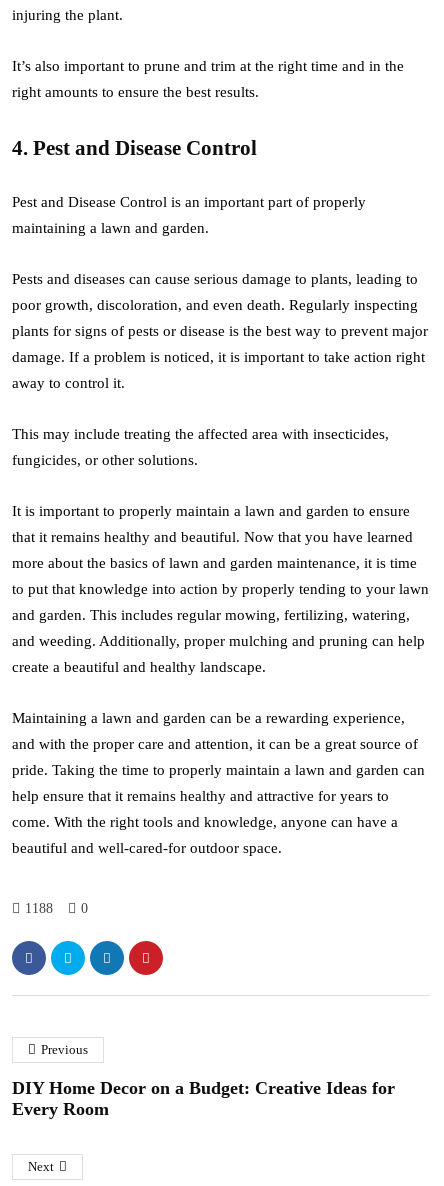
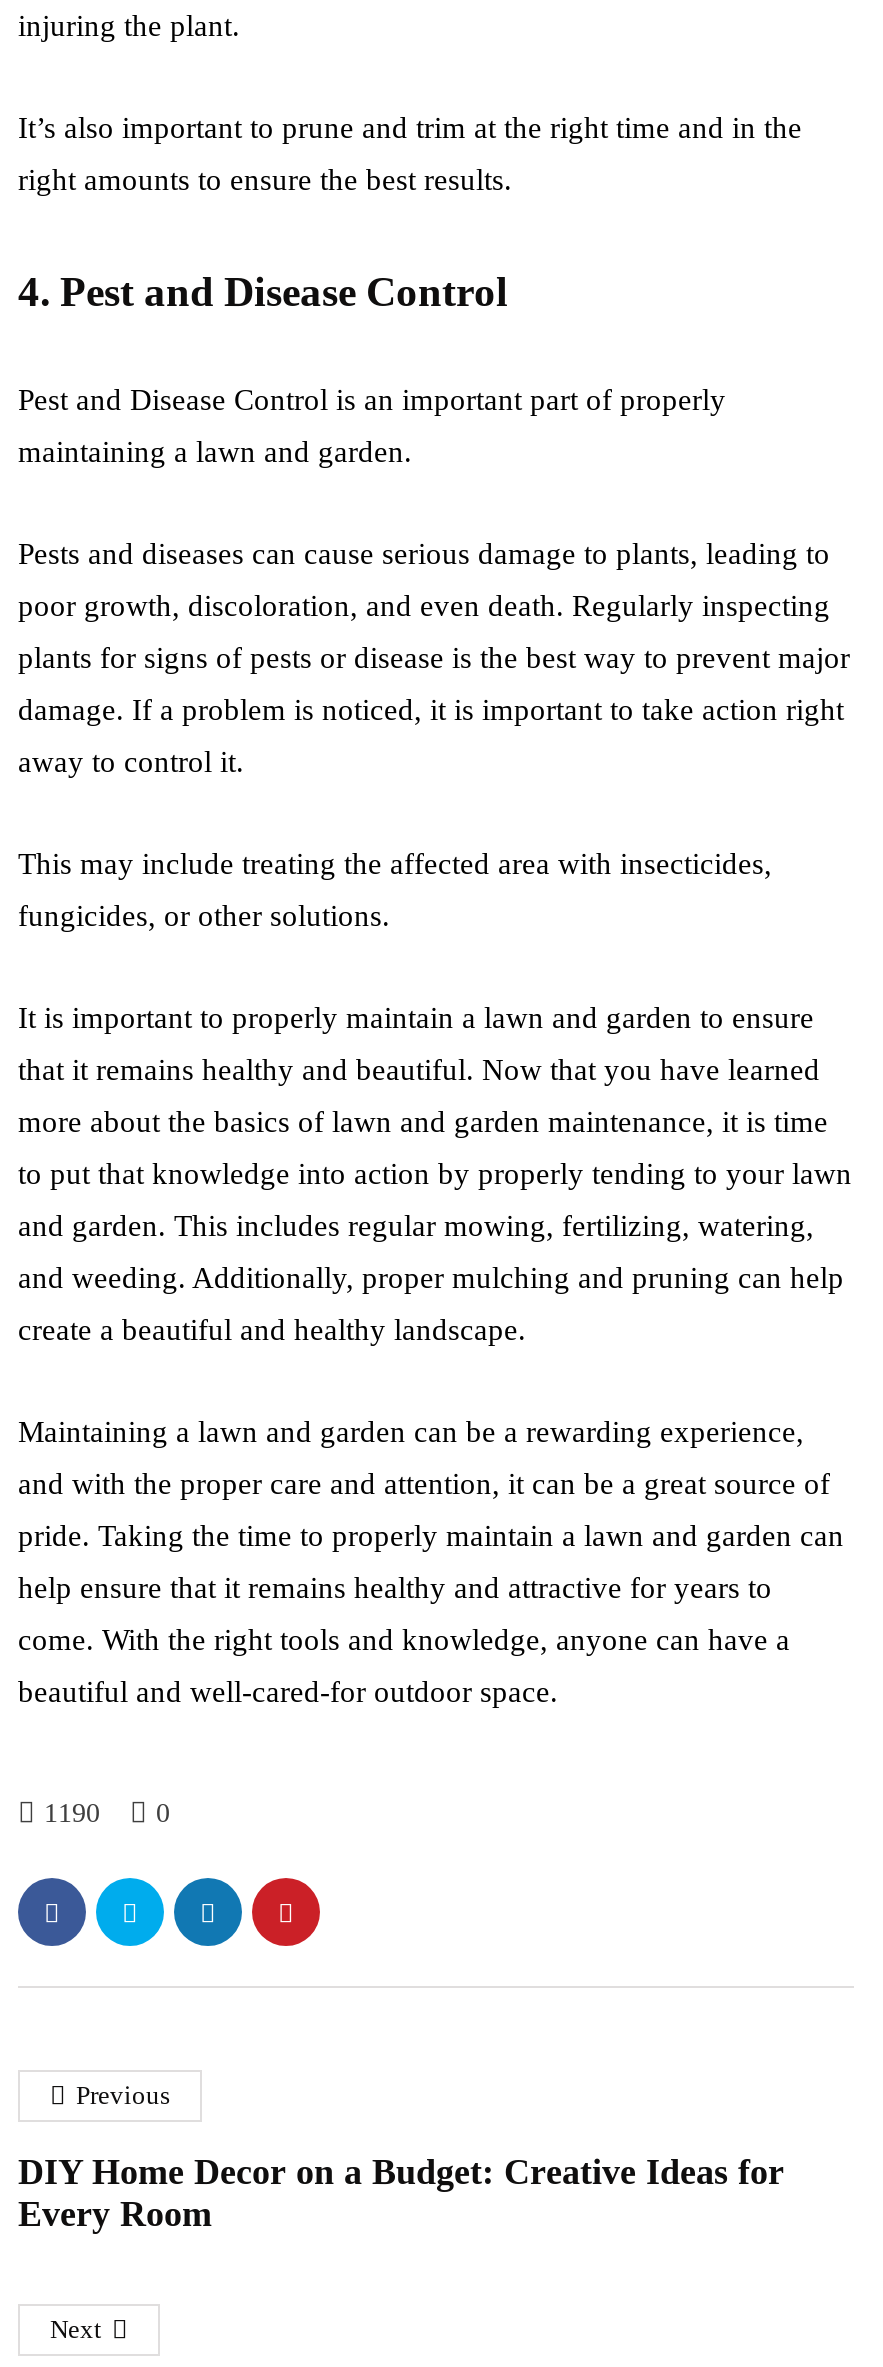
- 1188 0
+ 1190 0
